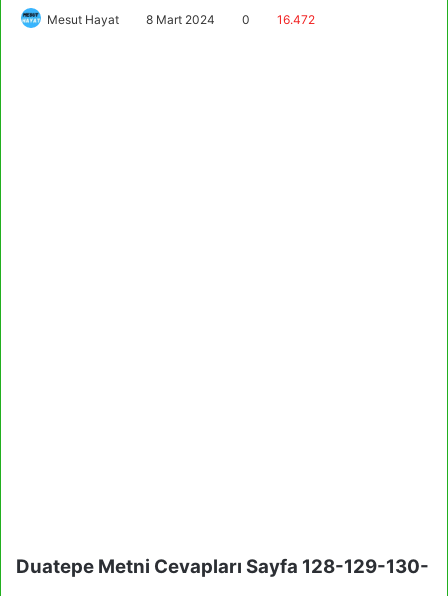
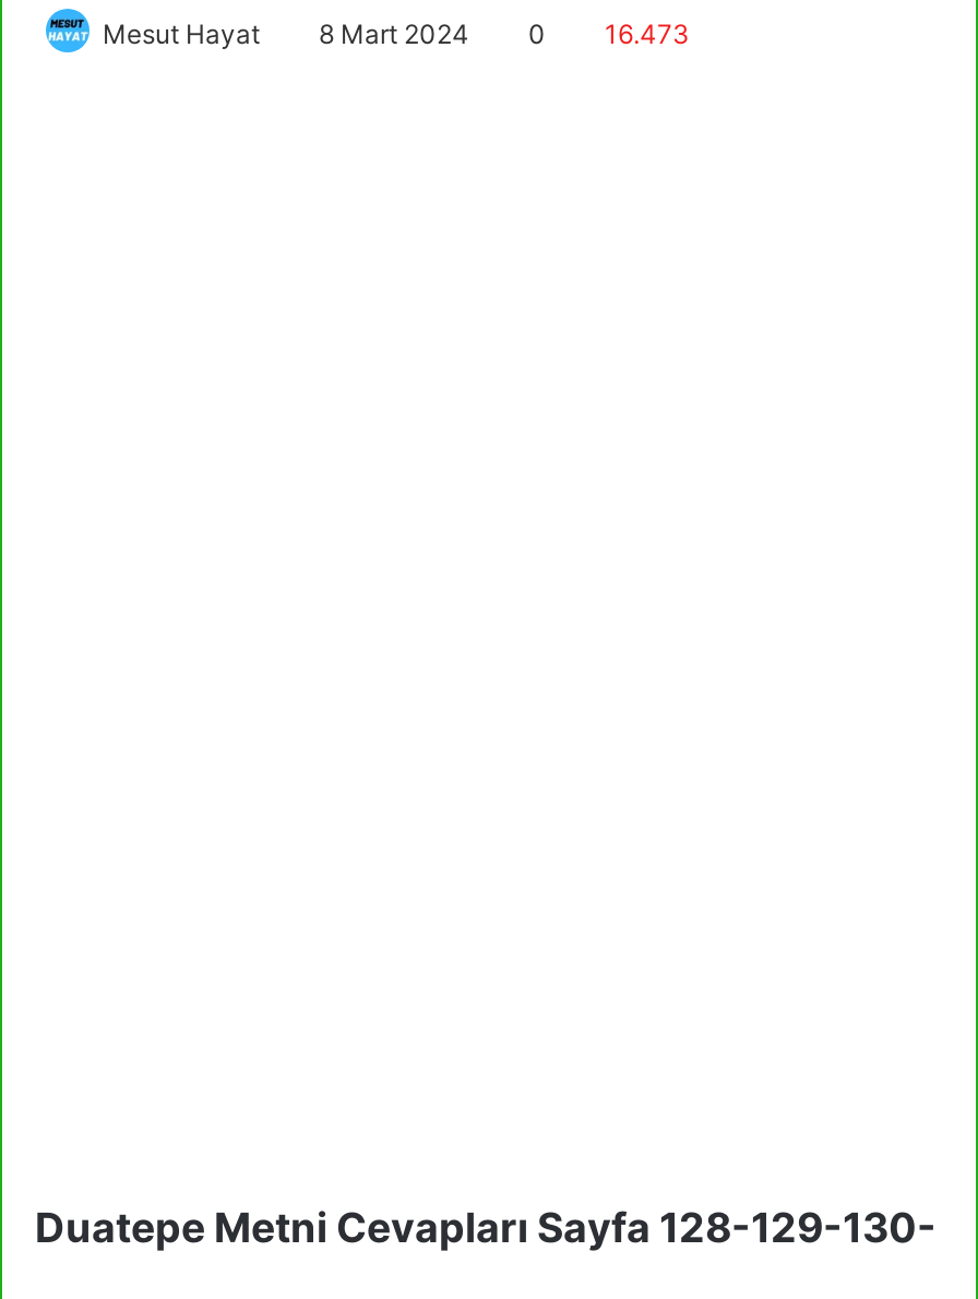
- Mesut Hayat 8 Mart 2024 0 16.472
+ Mesut Hayat 8 Mart 2024 0 16.473
